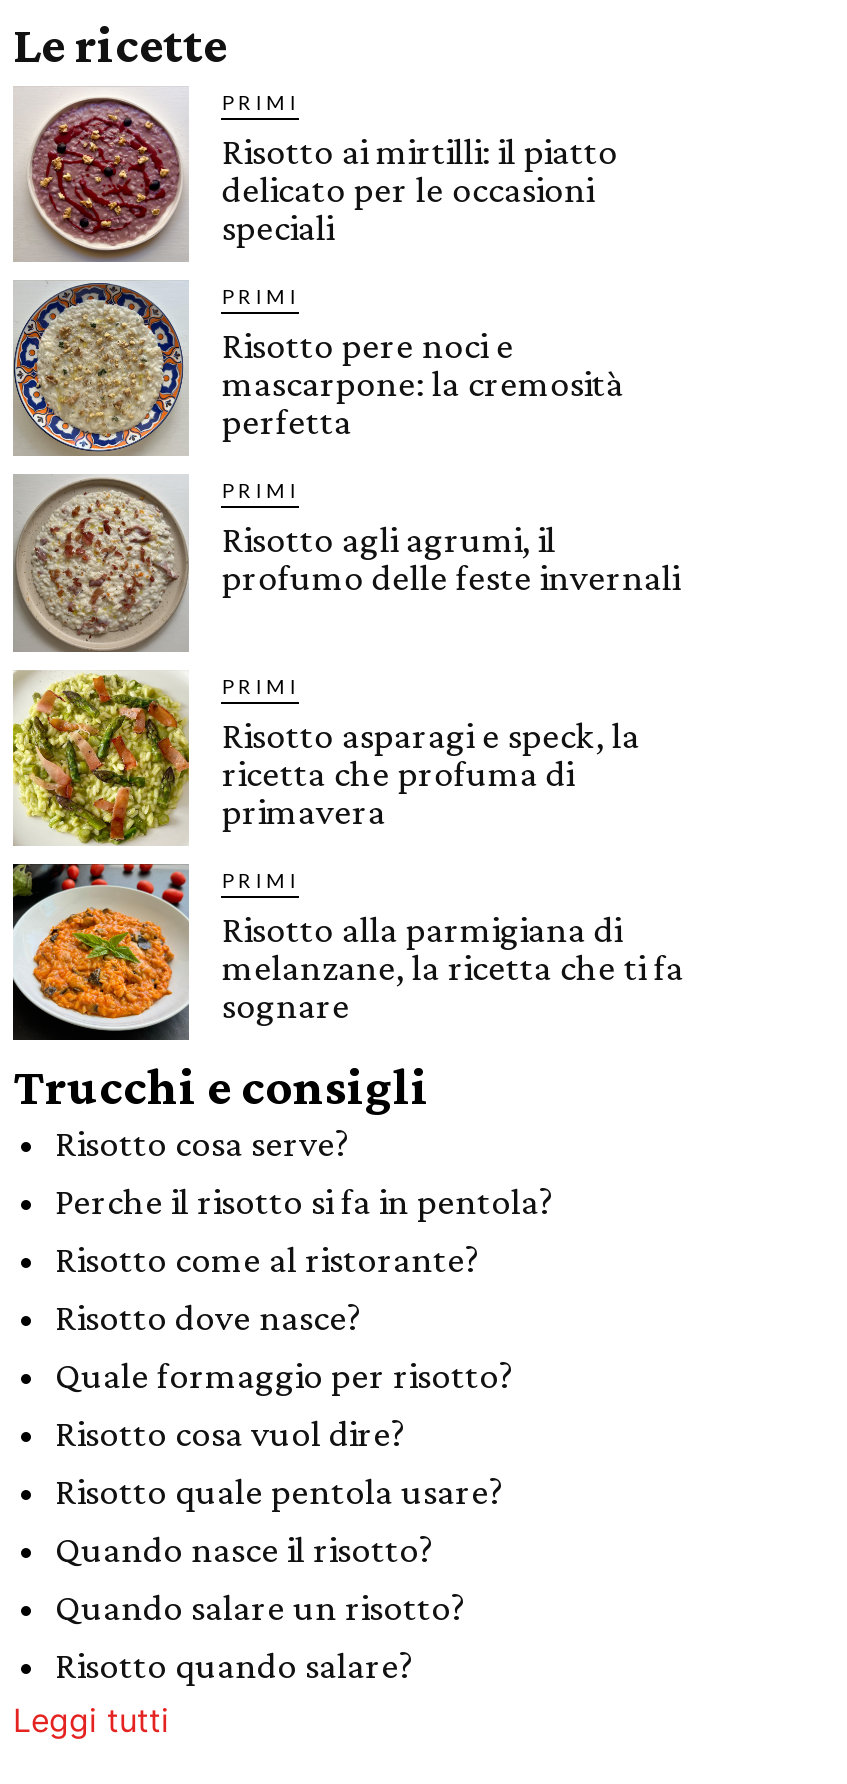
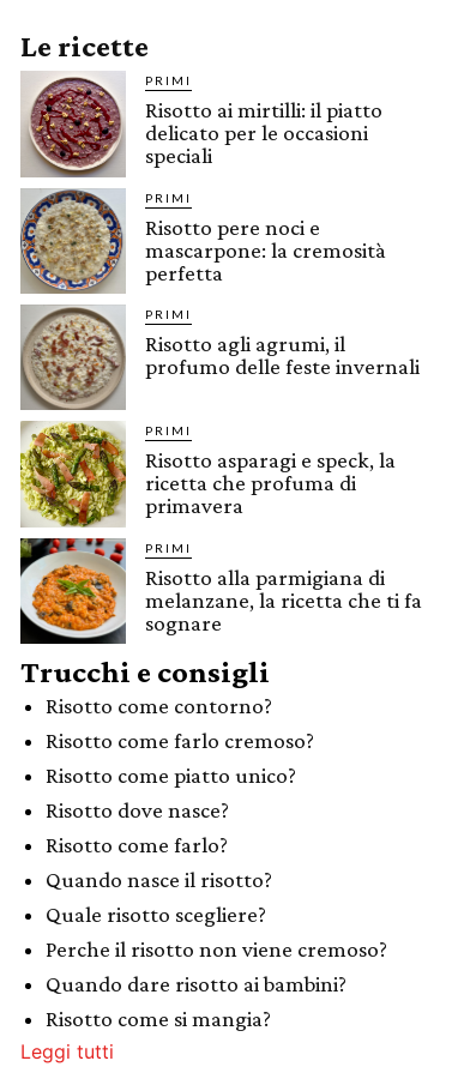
- Risotto cosa serve?
- Perche il risotto si fa in pentola?
- Risotto come al ristorante?
+ Risotto come contorno?
+ Risotto come farlo cremoso?
+ Risotto come piatto unico?

- Quale formaggio per risotto?
- Risotto cosa vuol dire?
- Risotto quale pentola usare?
+ Risotto come farlo?

moved up: Quando nasce il risotto?

- Quando salare un risotto?
- Risotto quando salare?
+ Quale risotto scegliere?
+ Perche il risotto non viene cremoso?
+ Quando dare risotto ai bambini?
+ Risotto come si mangia?
